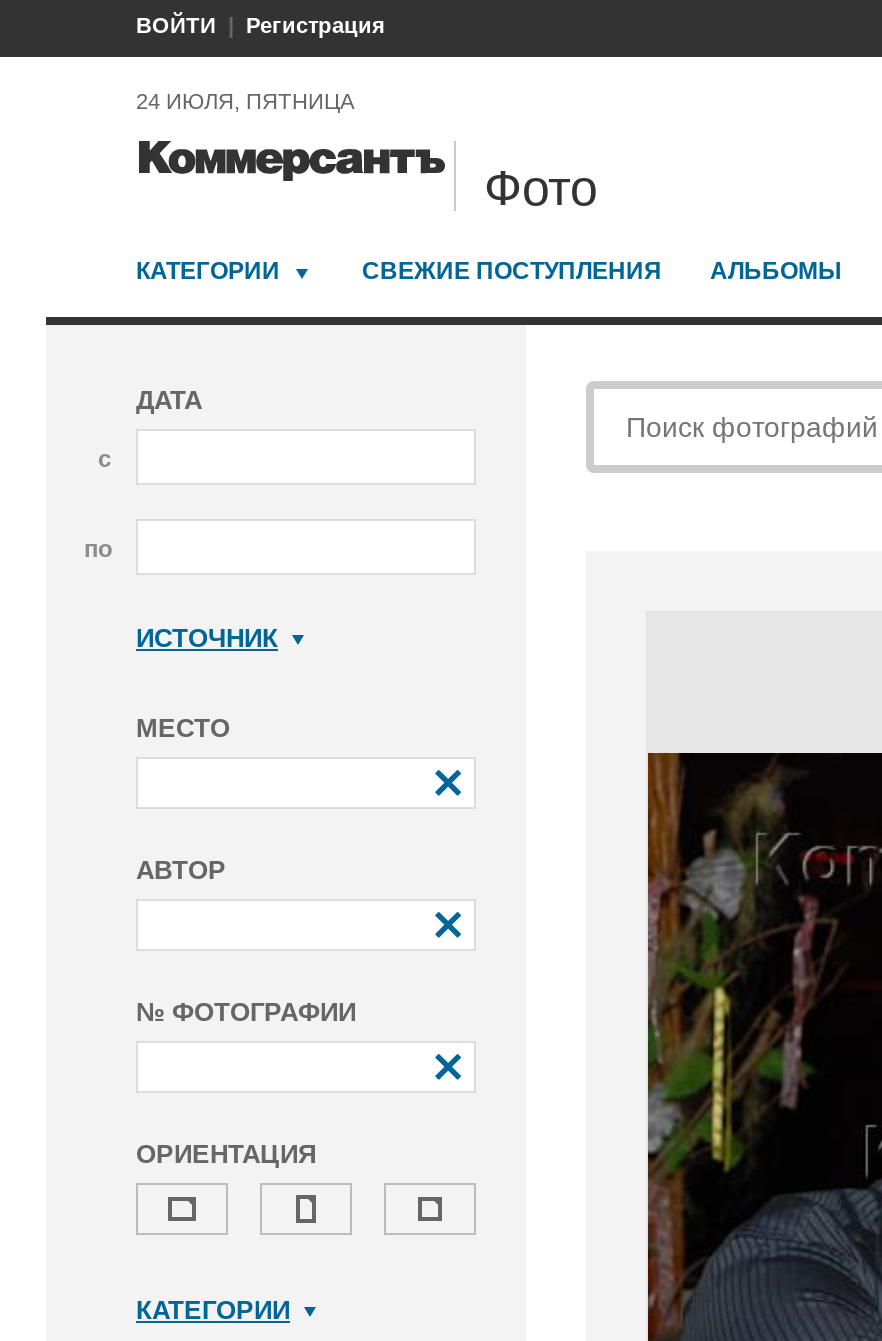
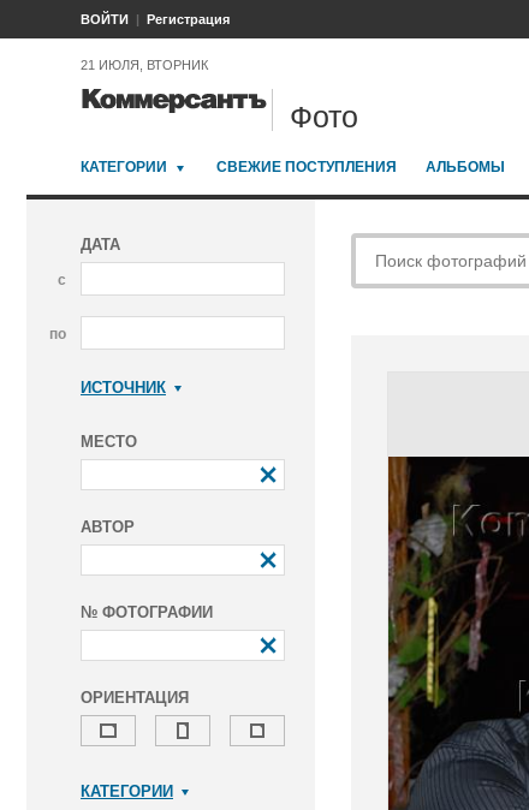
- 24 ИЮЛЯ, ПЯТНИЦА
+ 21 ИЮЛЯ, ВТОРНИК
